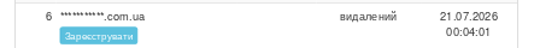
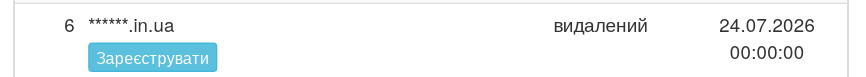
- 6 ***********.com.ua
+ 6 ******.in.ua

- 21.07.2026
- 00:04:01
+ 24.07.2026
+ 00:00:00
